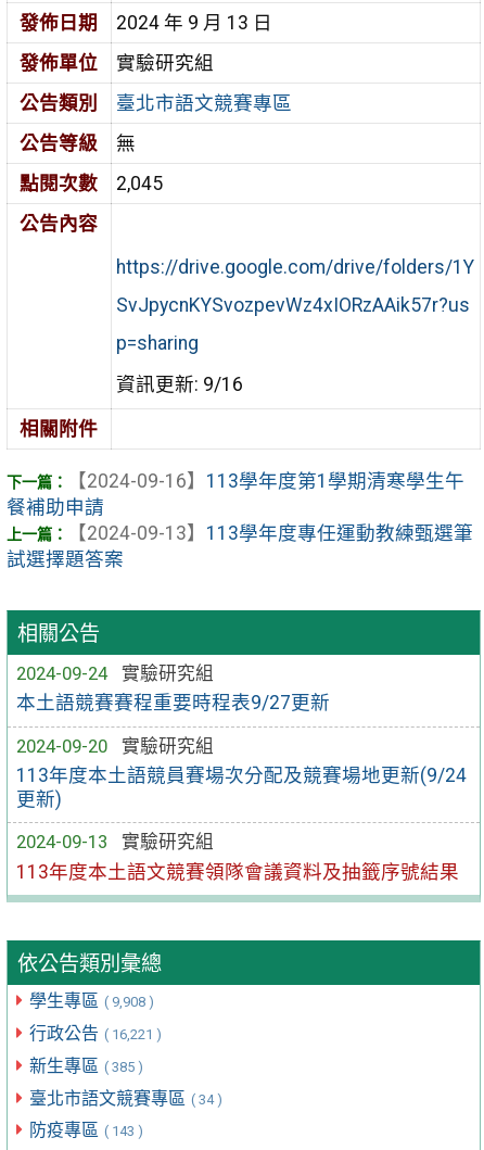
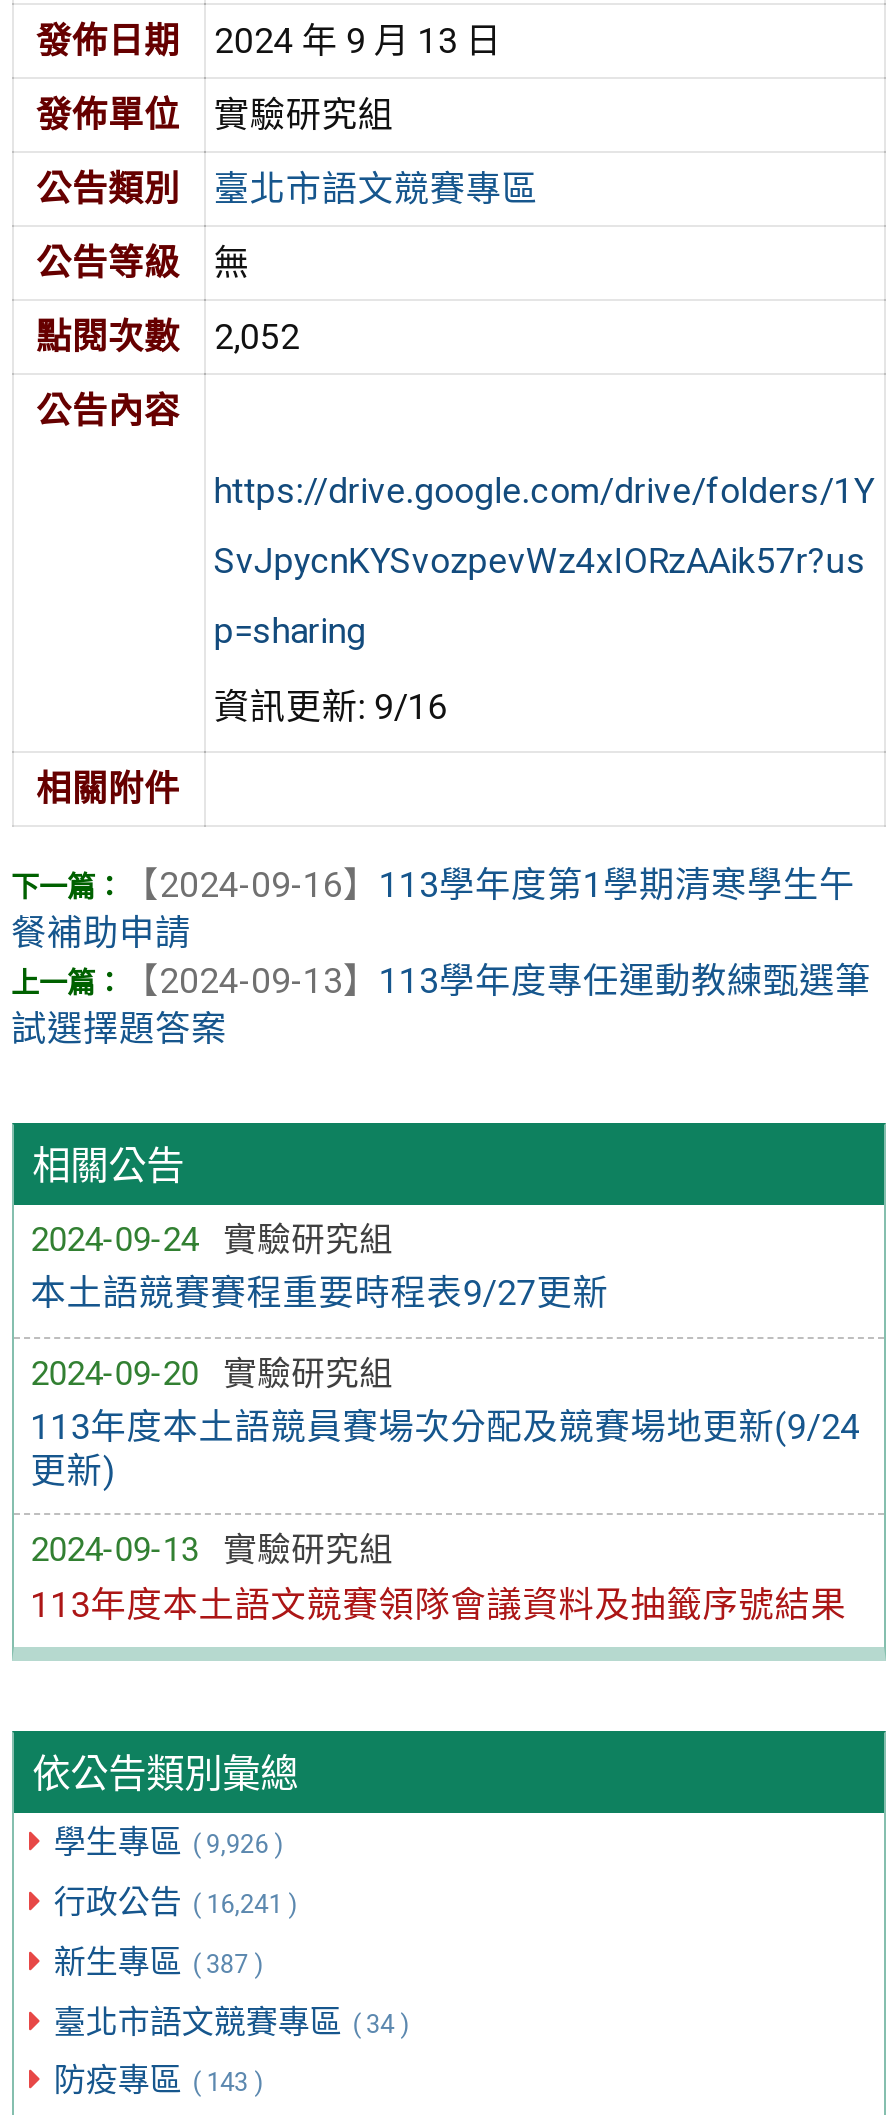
- 點閱次數 2,045
+ 點閱次數 2,052

- 學生專區 ( 9,908 )
+ 學生專區 ( 9,926 )

- 行政公告 ( 16,221 )
+ 行政公告 ( 16,241 )

- 新生專區 ( 385 )
+ 新生專區 ( 387 )
